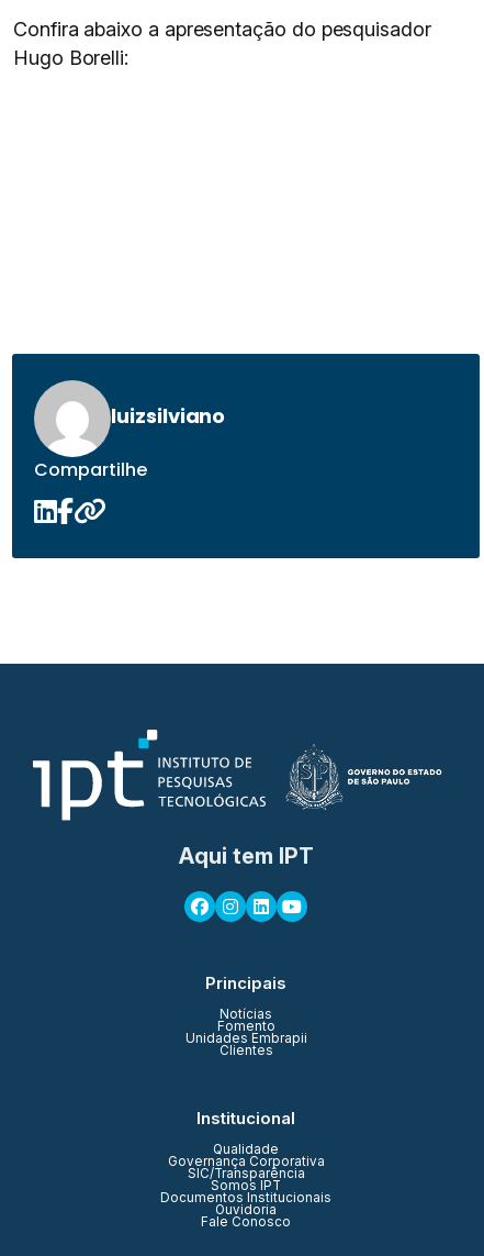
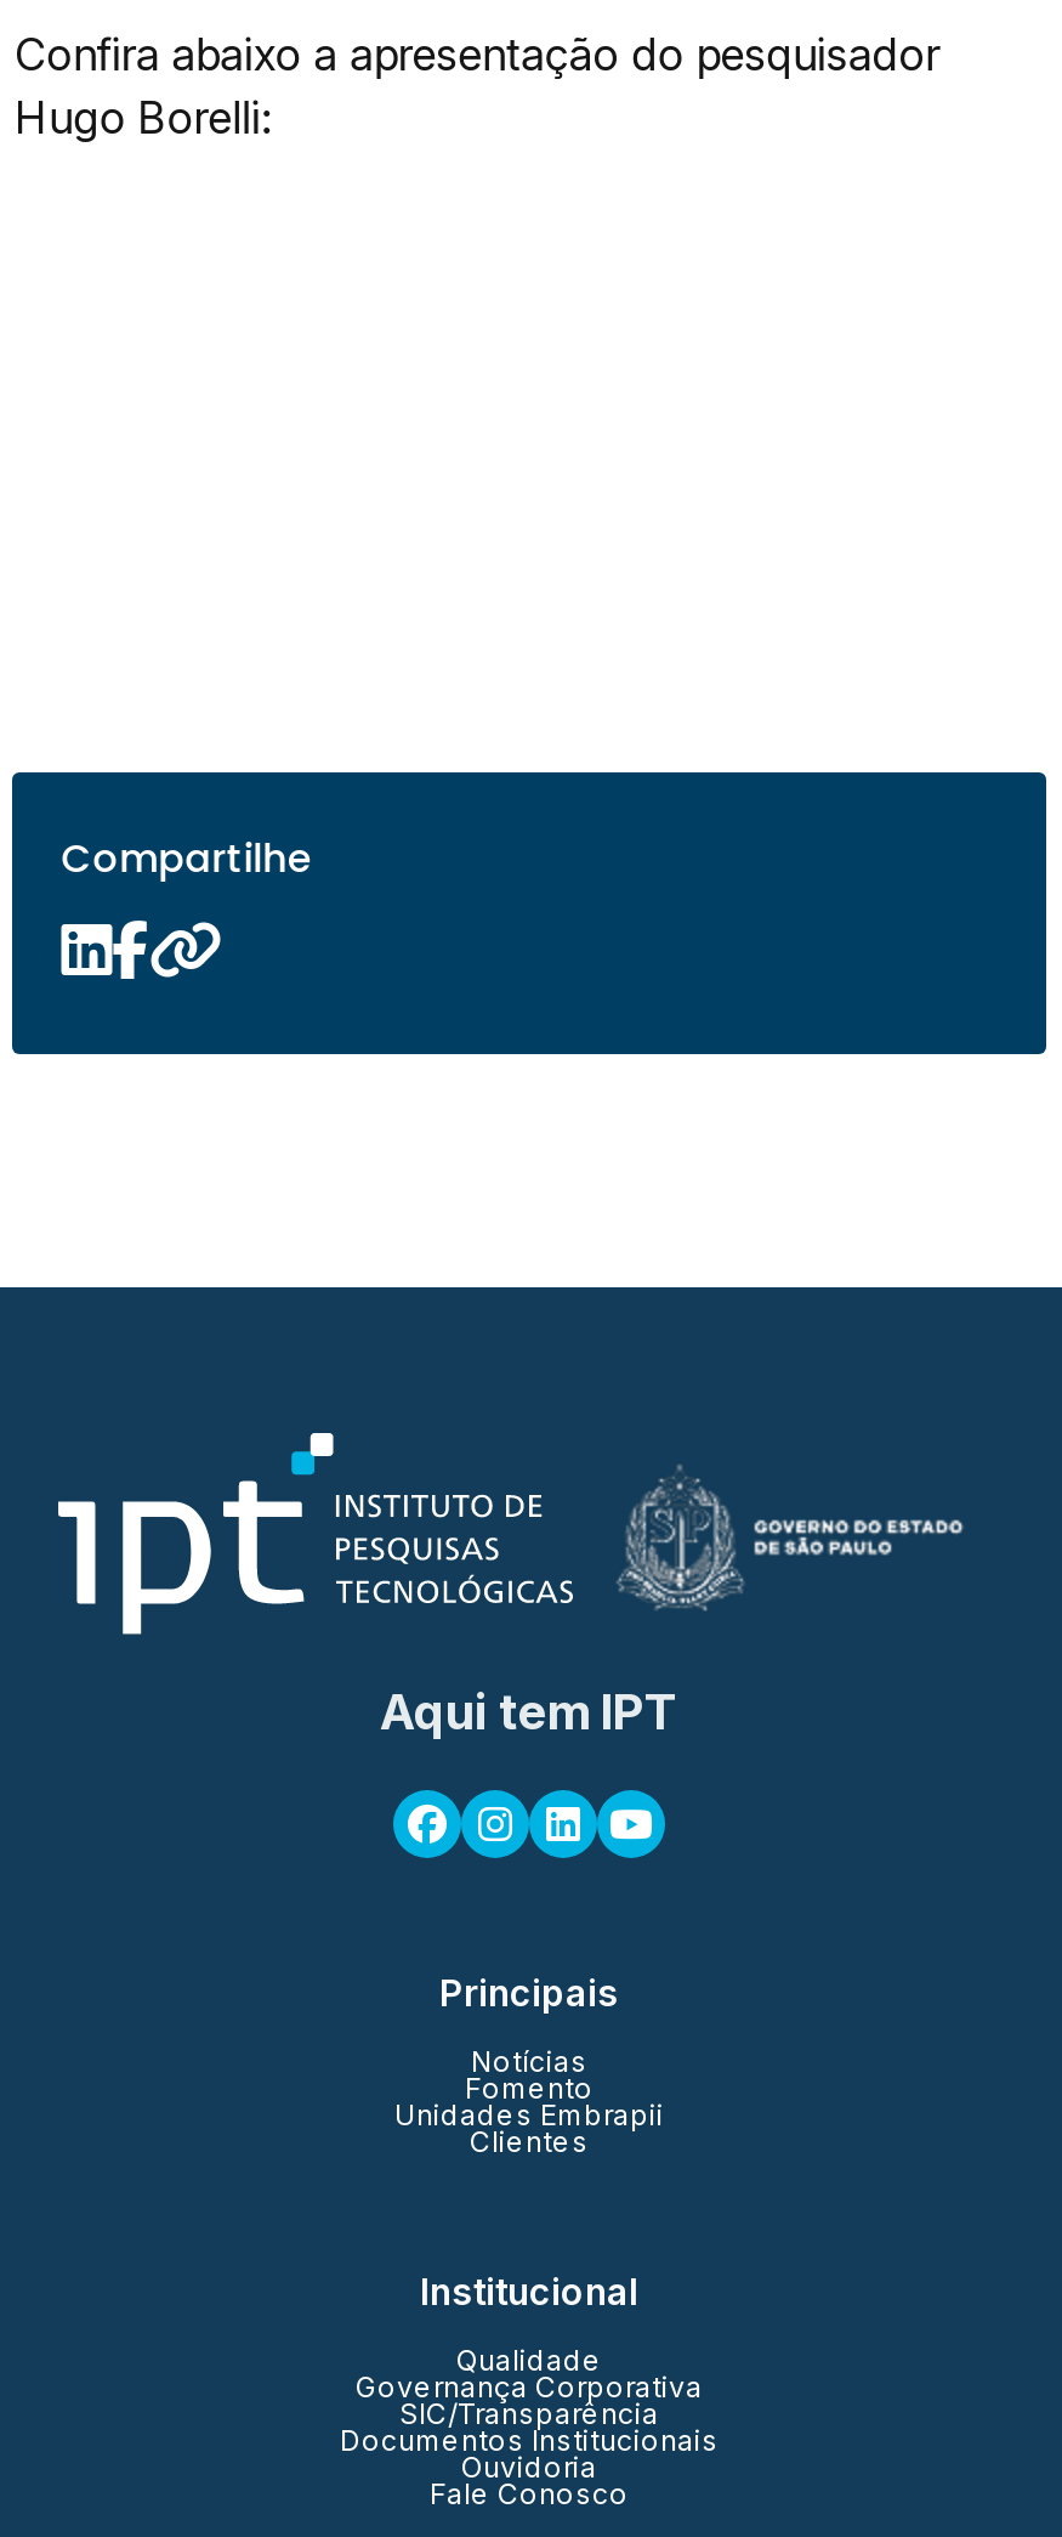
- [image]
- luizsilviano

- Somos IPT
